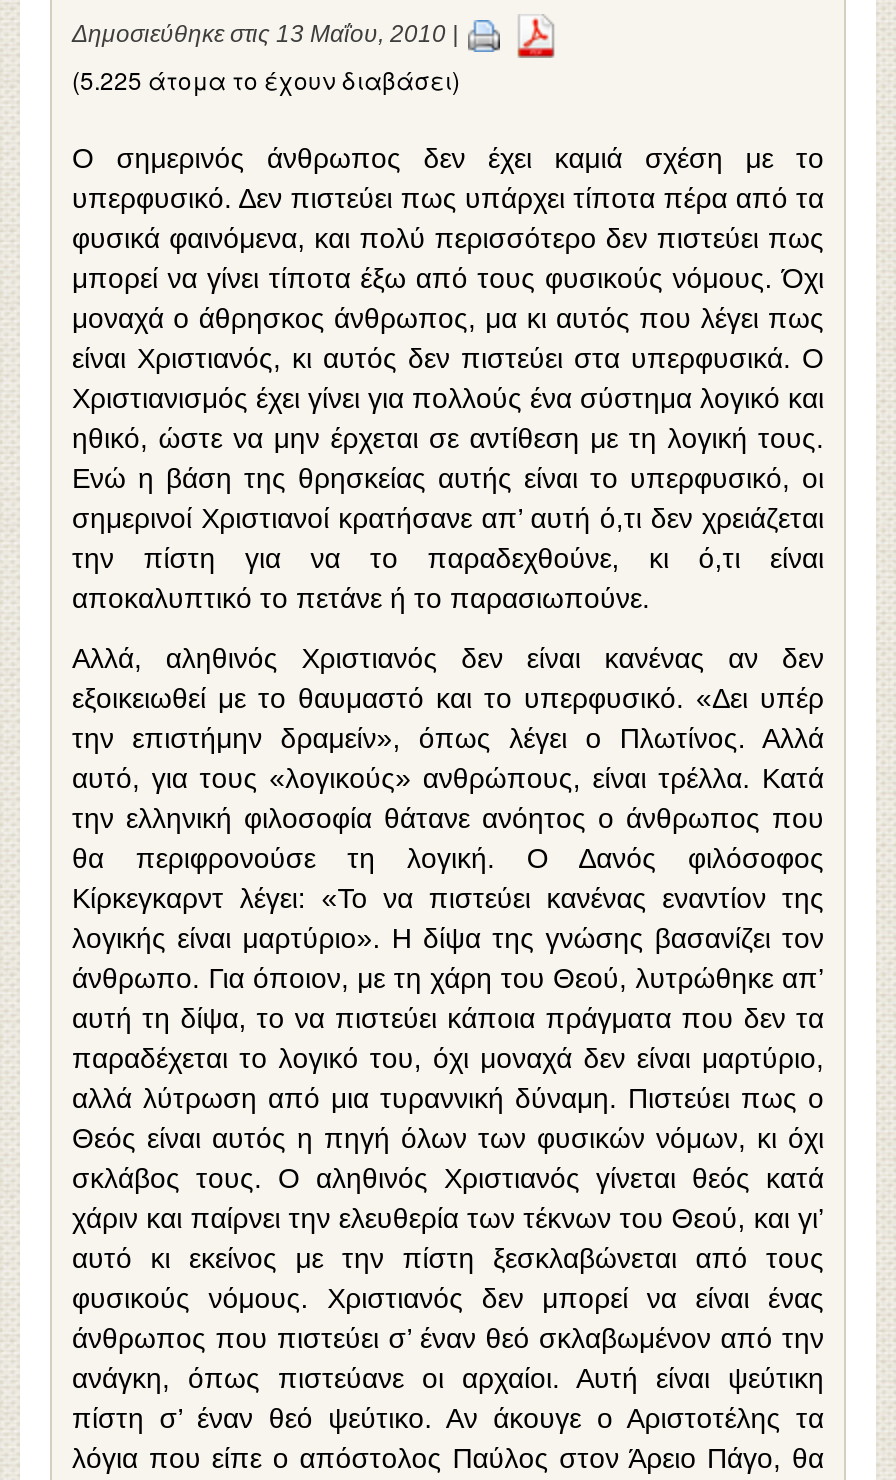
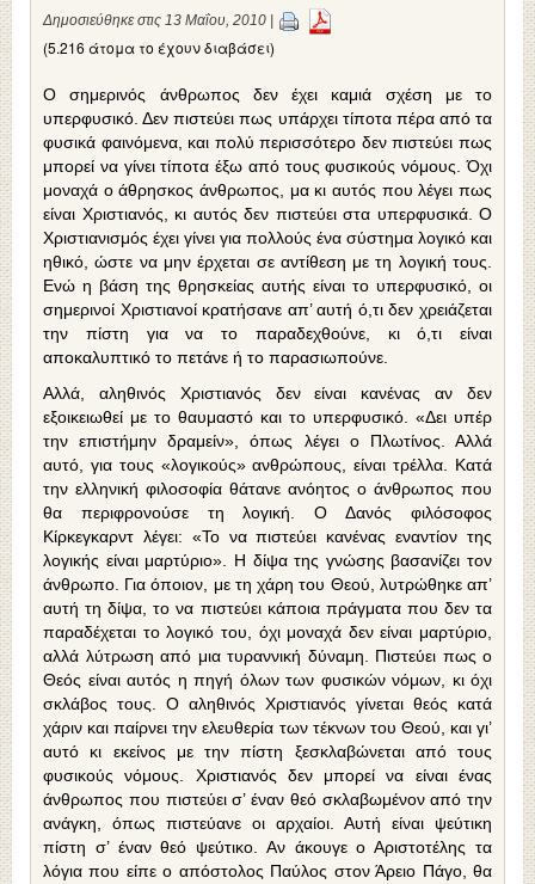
- (5.225 άτομα το έχουν διαβάσει)
+ (5.216 άτομα το έχουν διαβάσει)
